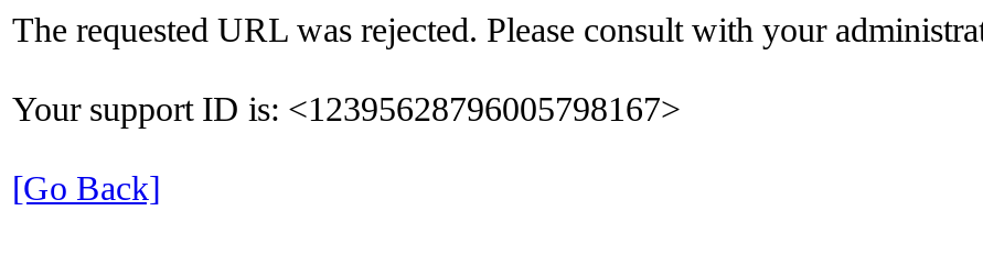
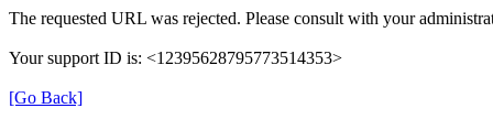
- Your support ID is: <12395628796005798167>
+ Your support ID is: <12395628795773514353>
